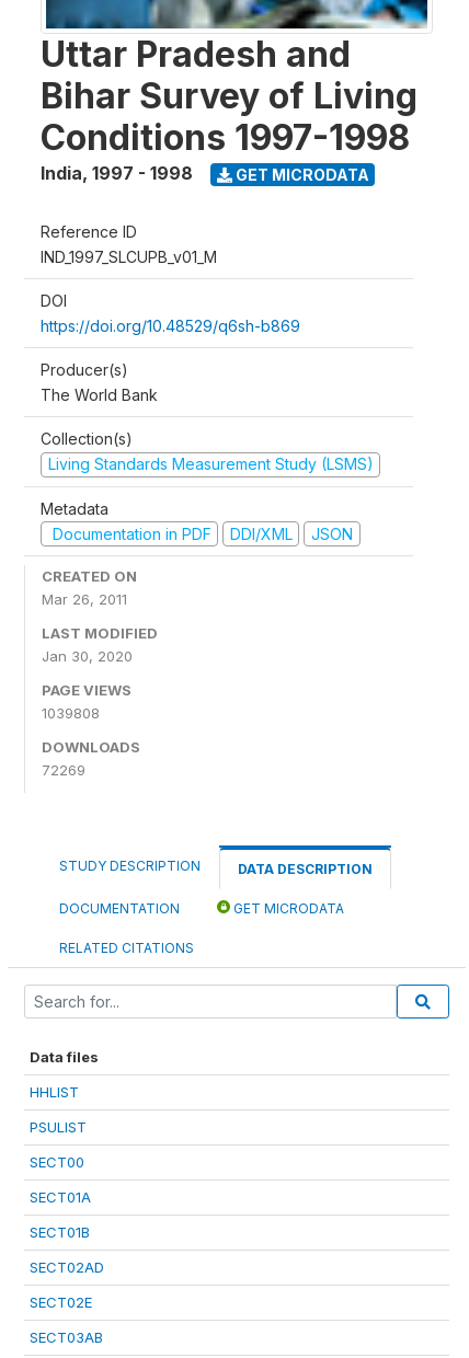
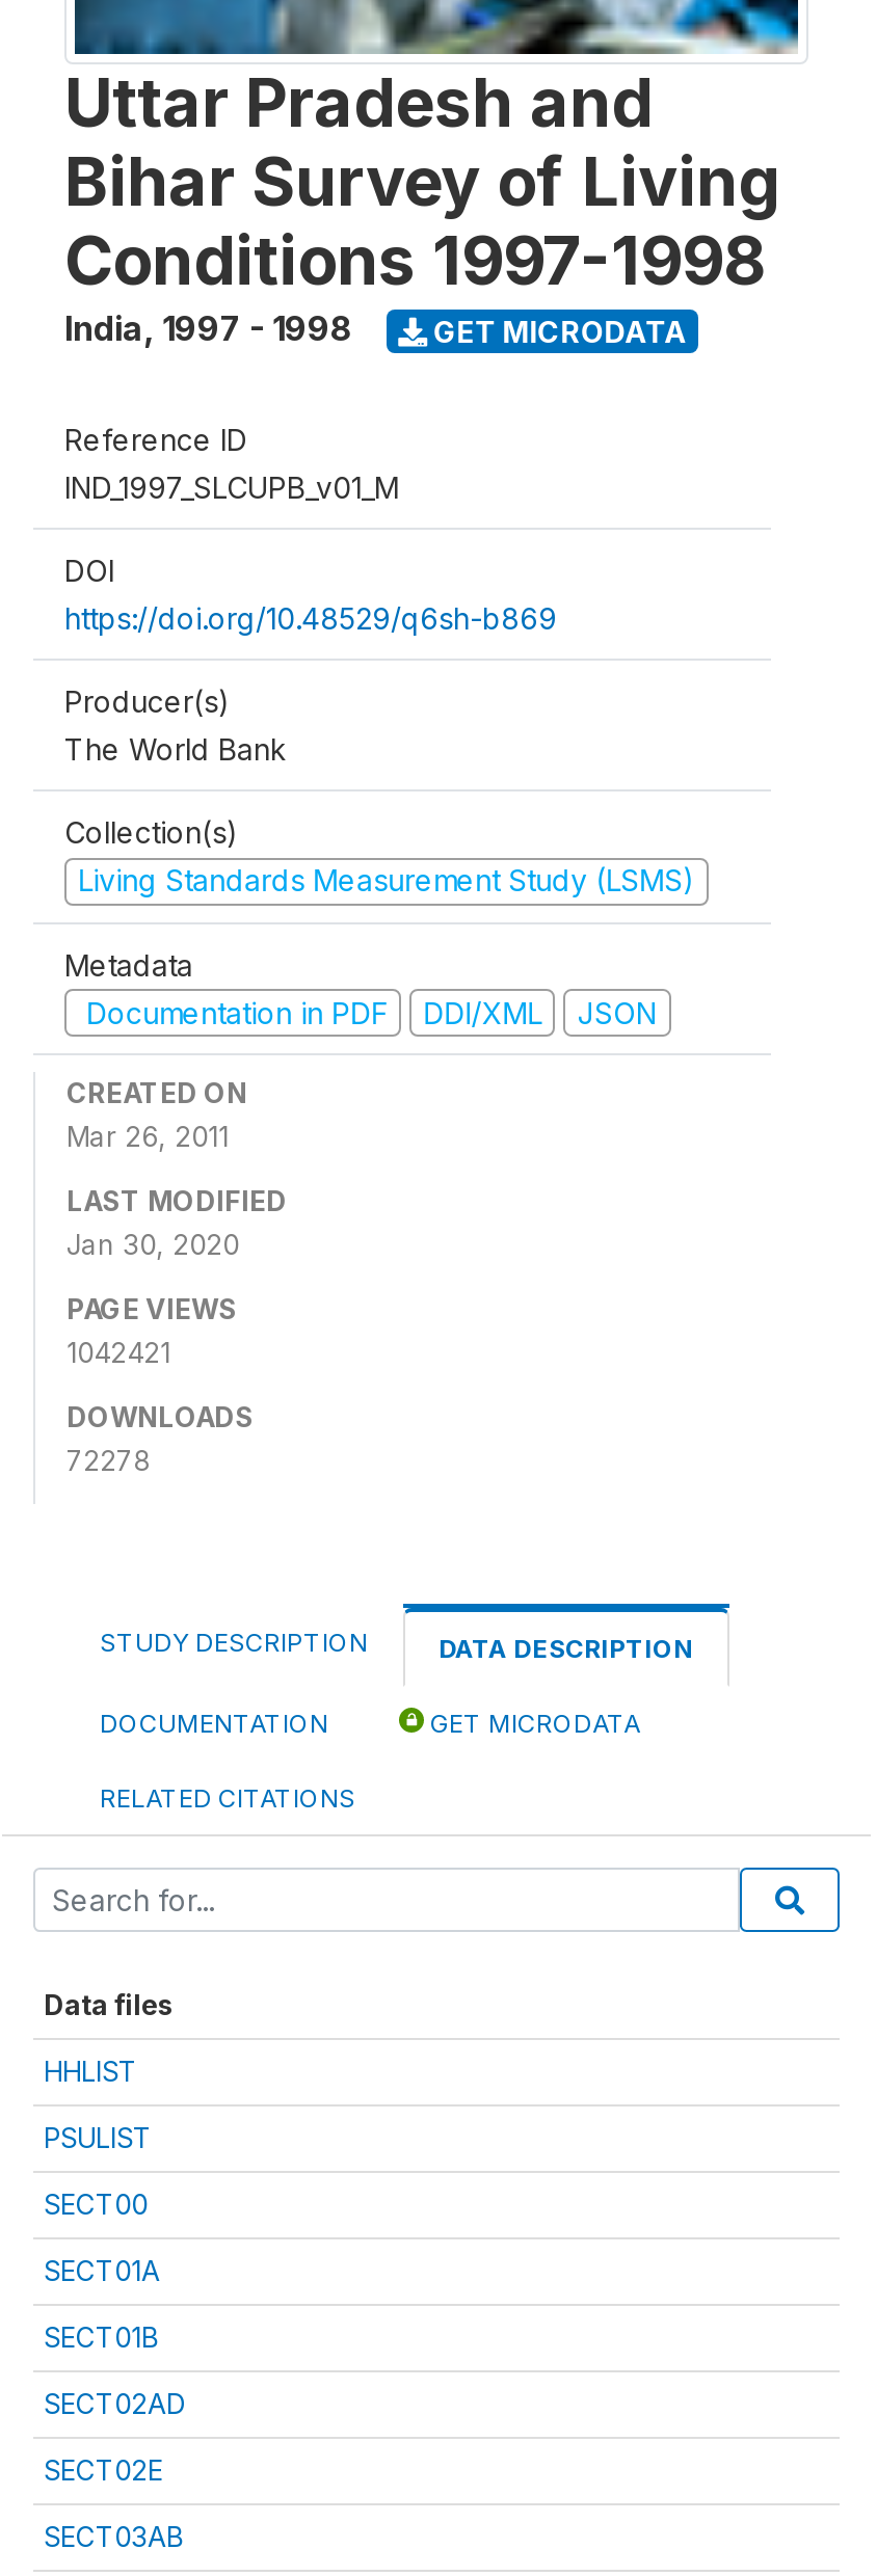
- 1039808
+ 1042421

- 72269
+ 72278
